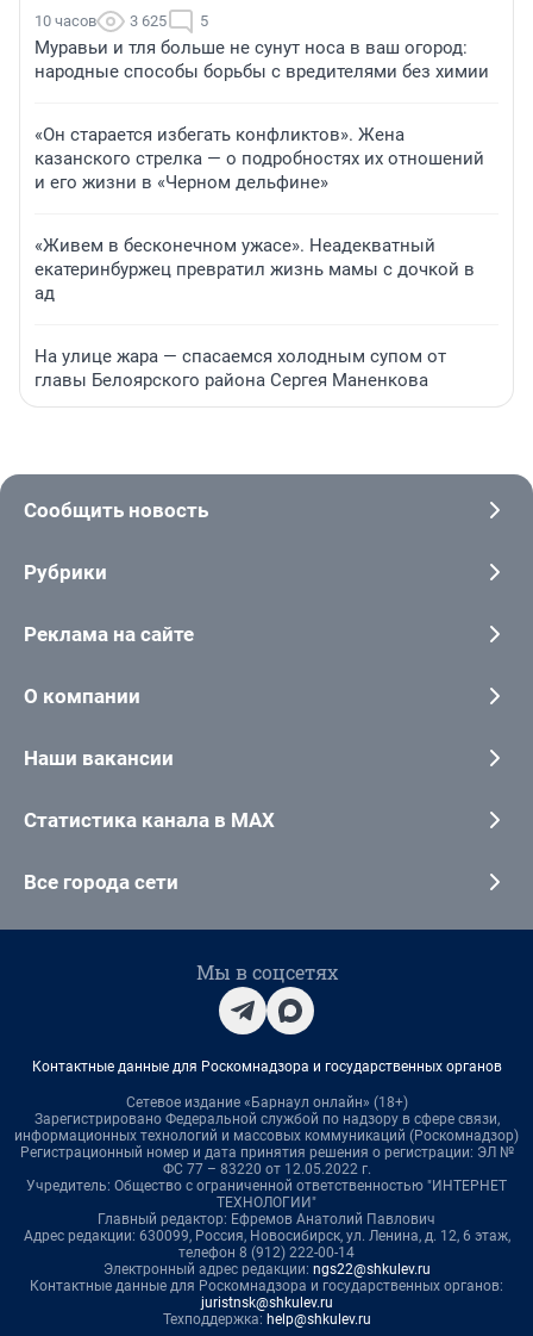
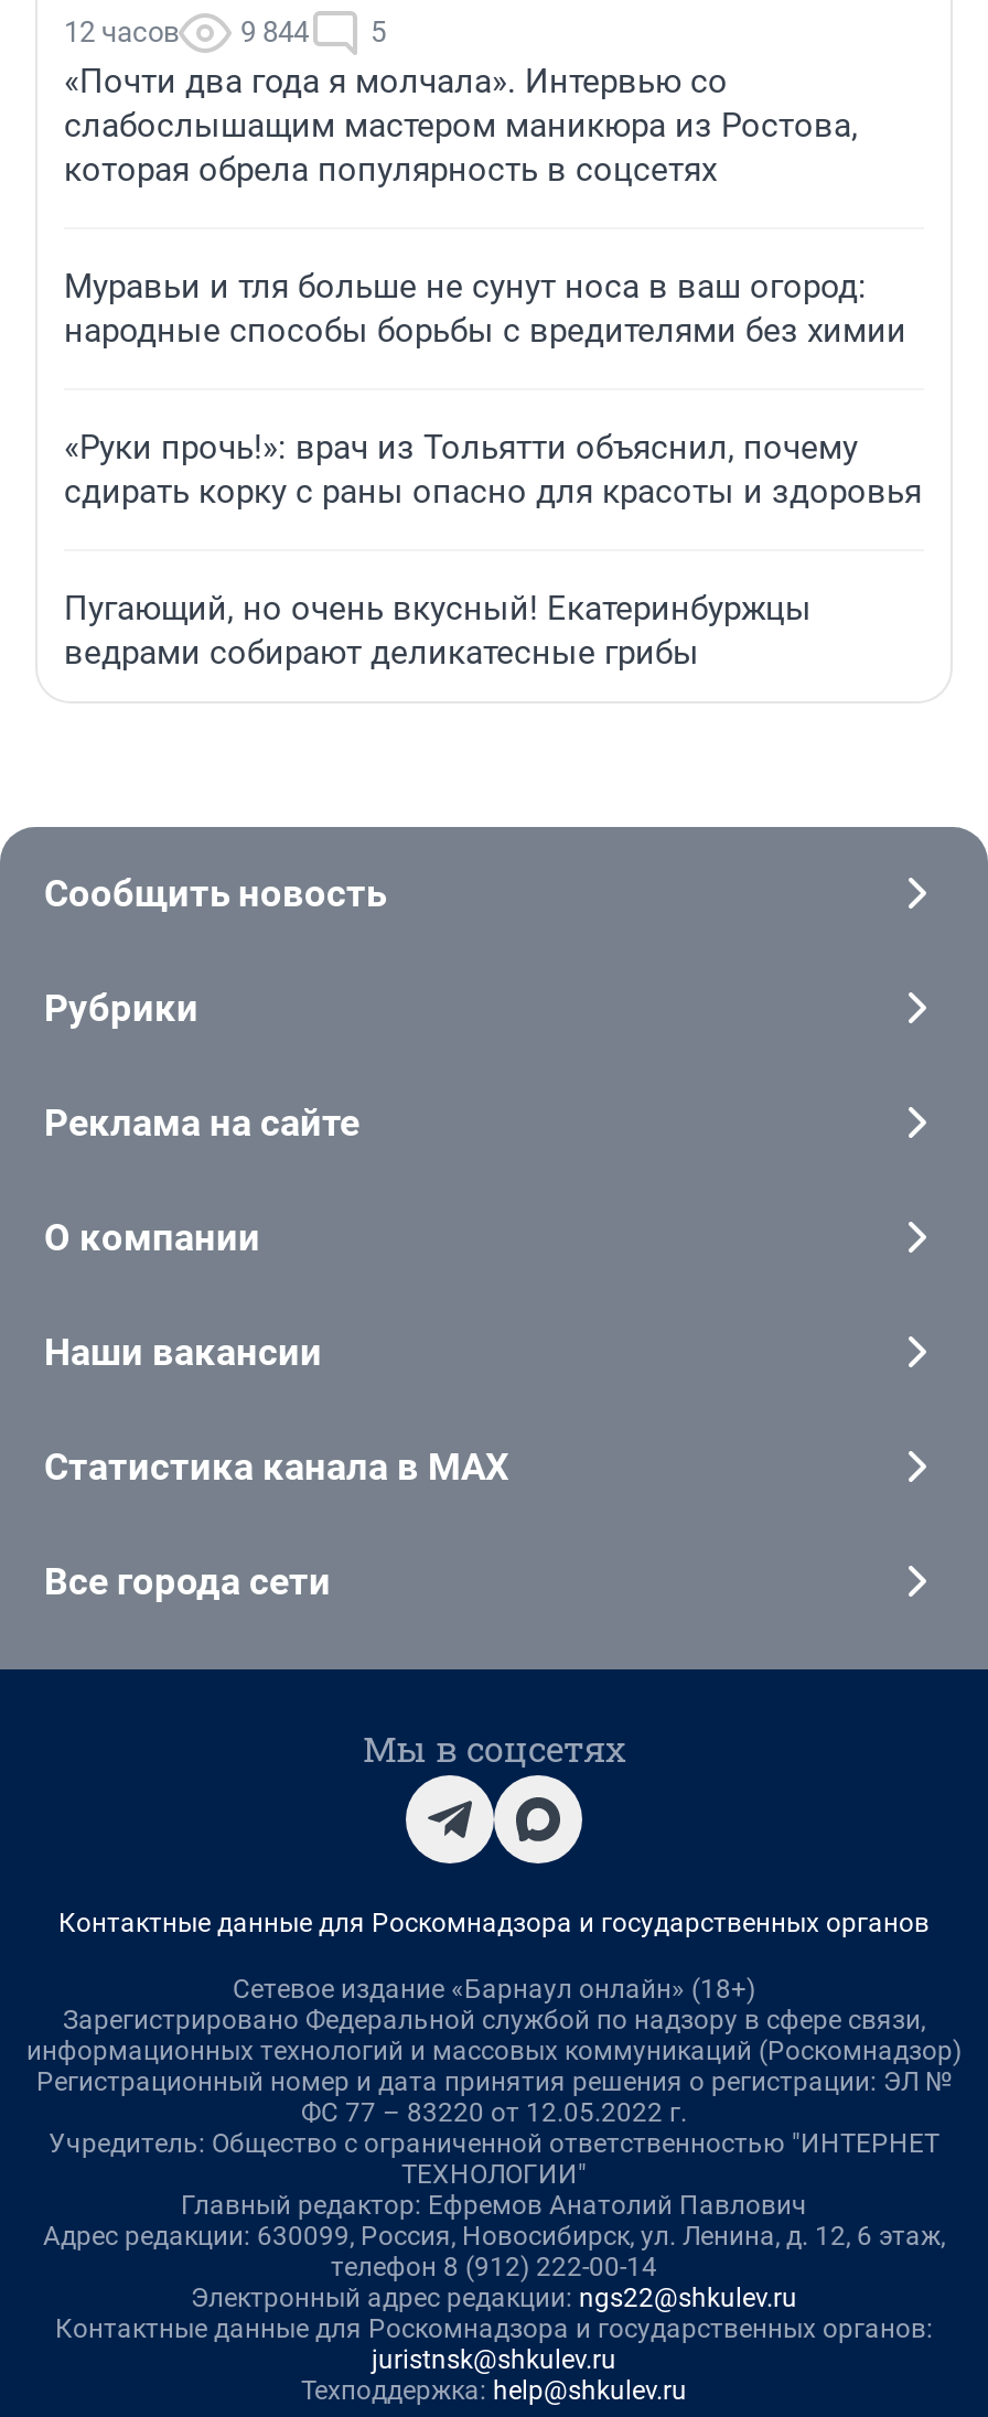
- 10 часов
- 3 625
+ 12 часов
+ 9 844

+ «Почти два года я молчала». Интервью со
+ слабослышащим мастером маникюра из Ростова,
+ которая обрела популярность в соцсетях

moved down: Муравьи и тля больше не сунут носа в ваш огород: | народные способы борьбы с вредителями без химии

- «Он старается избегать конфликтов». Жена
- казанского стрелка — о подробностях их отношений
- и его жизни в «Черном дельфине»
- «Живем в бесконечном ужасе». Неадекватный
- екатеринбуржец превратил жизнь мамы с дочкой в
- ад
- На улице жара — спасаемся холодным супом от
- главы Белоярского района Сергея Маненкова
+ «Руки прочь!»: врач из Тольятти объяснил, почему
+ сдирать корку с раны опасно для красоты и здоровья
+ Пугающий, но очень вкусный! Екатеринбуржцы
+ ведрами собирают деликатесные грибы
